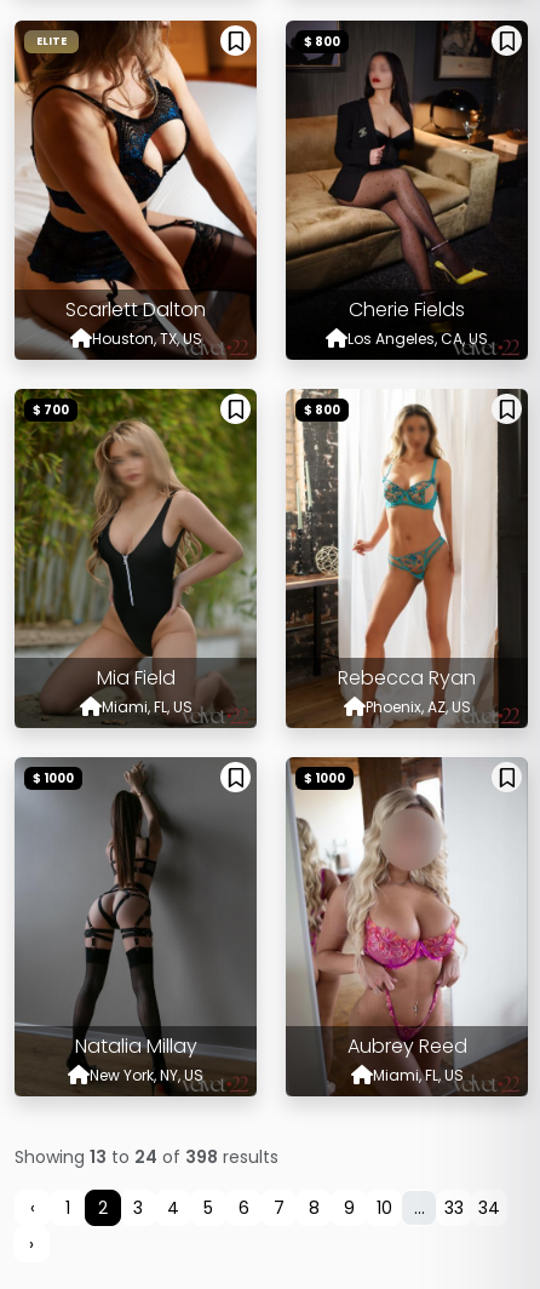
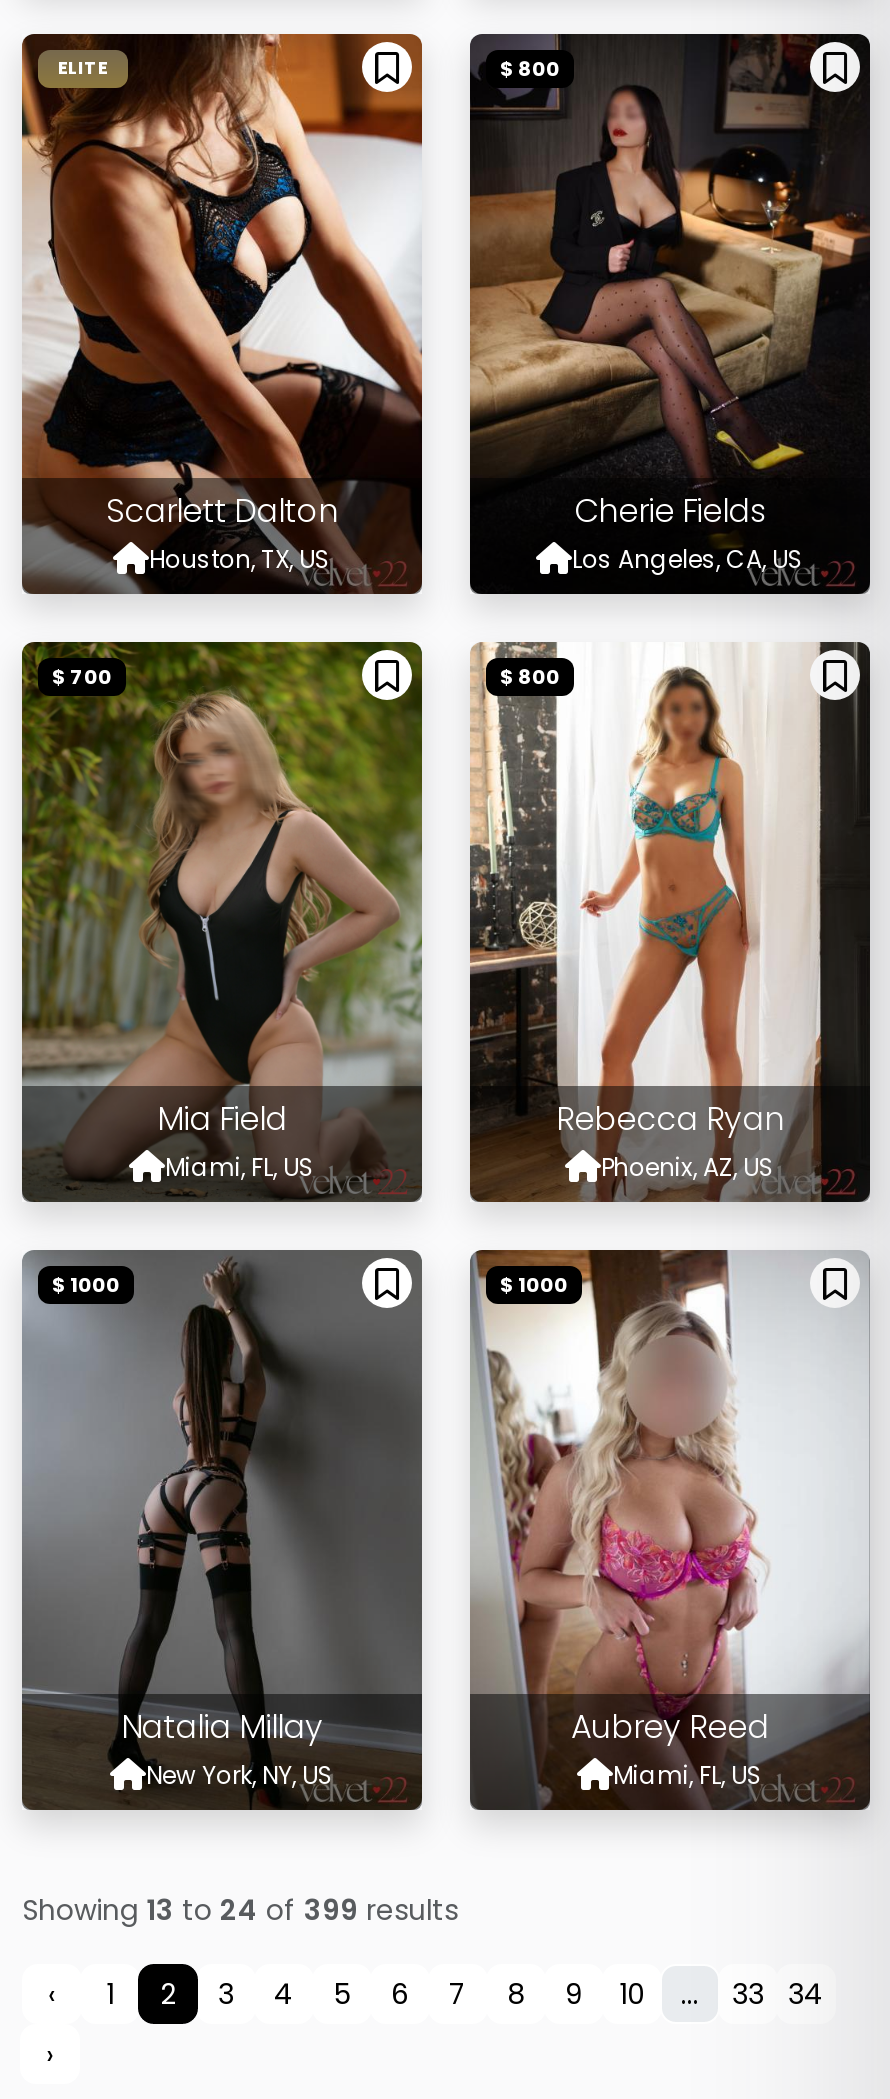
- Showing 13 to 24 of 398 results
+ Showing 13 to 24 of 399 results
